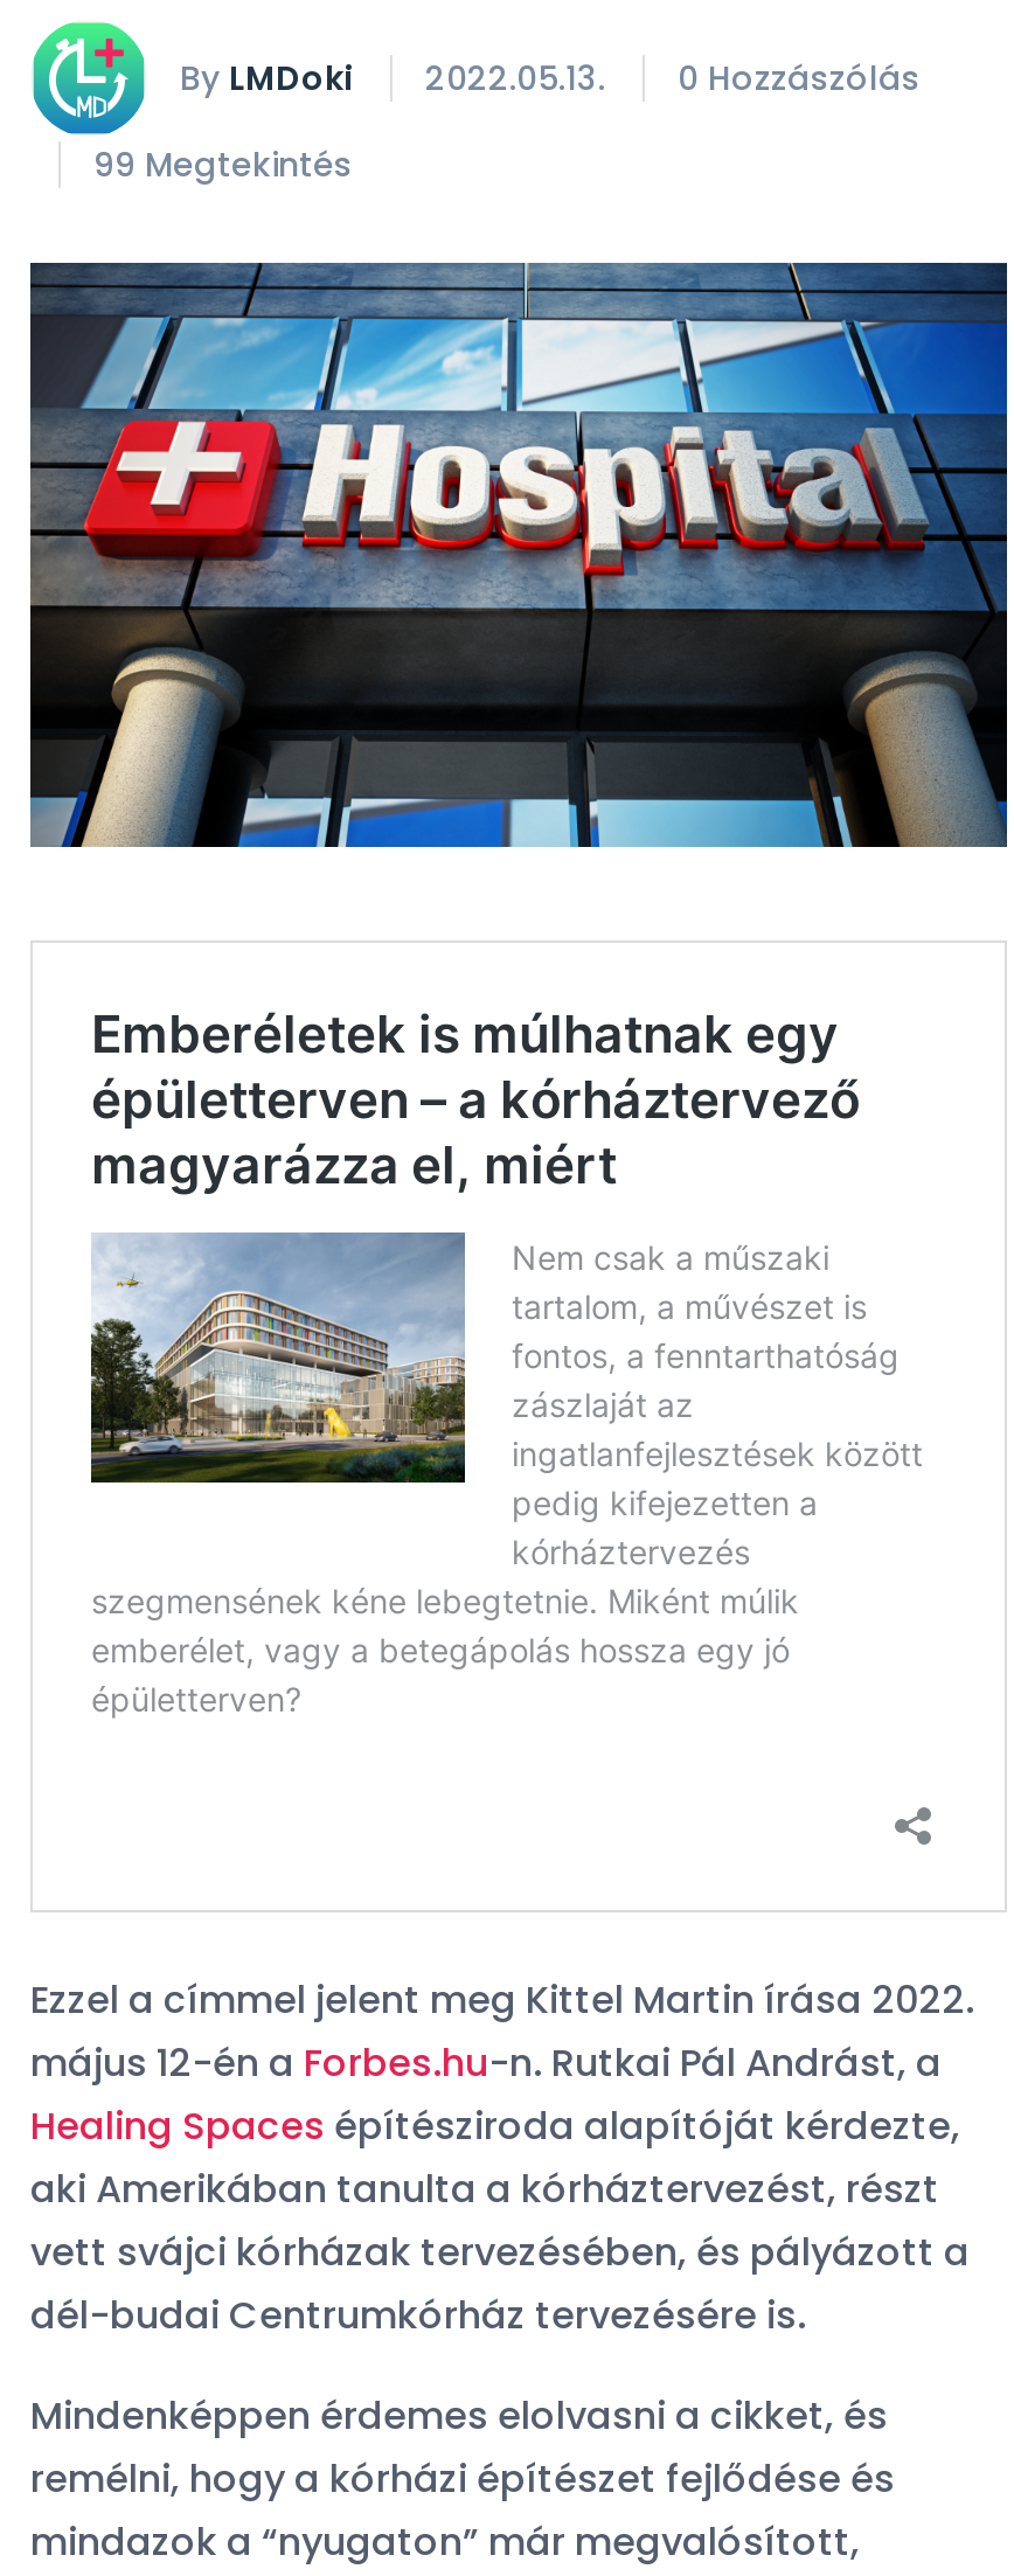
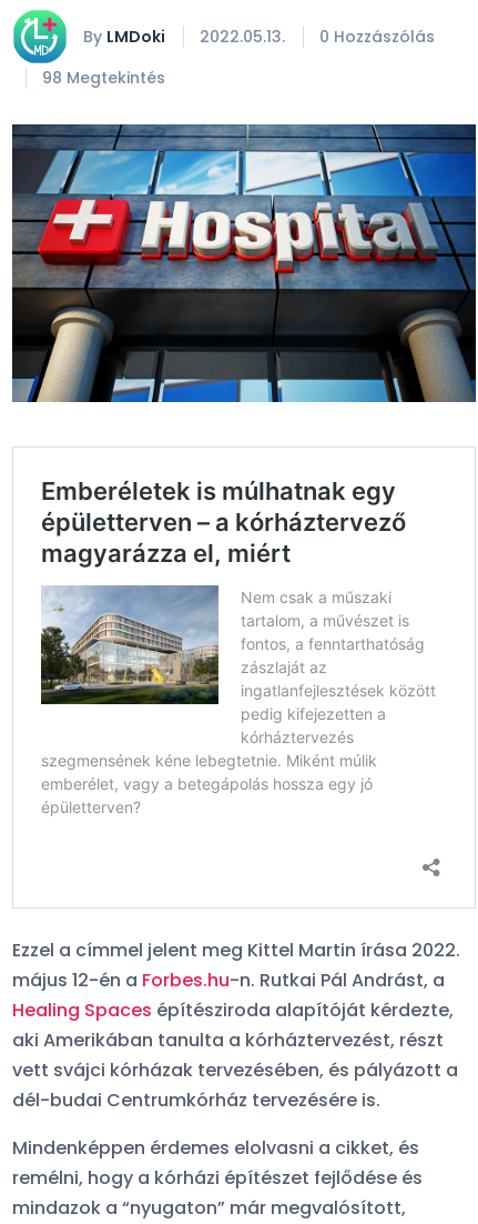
- 99 Megtekintés
+ 98 Megtekintés
